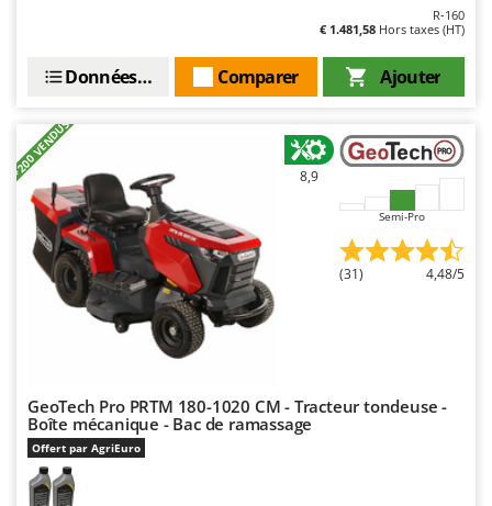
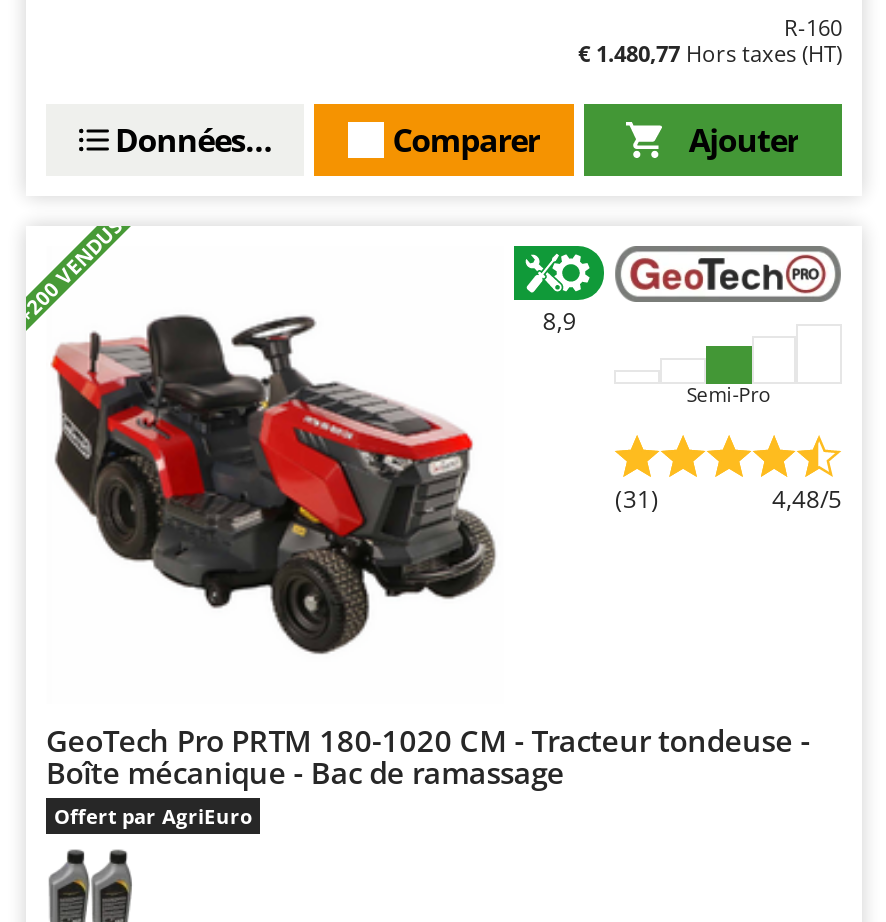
- € 1.481,58 Hors taxes (HT)
+ € 1.480,77 Hors taxes (HT)
